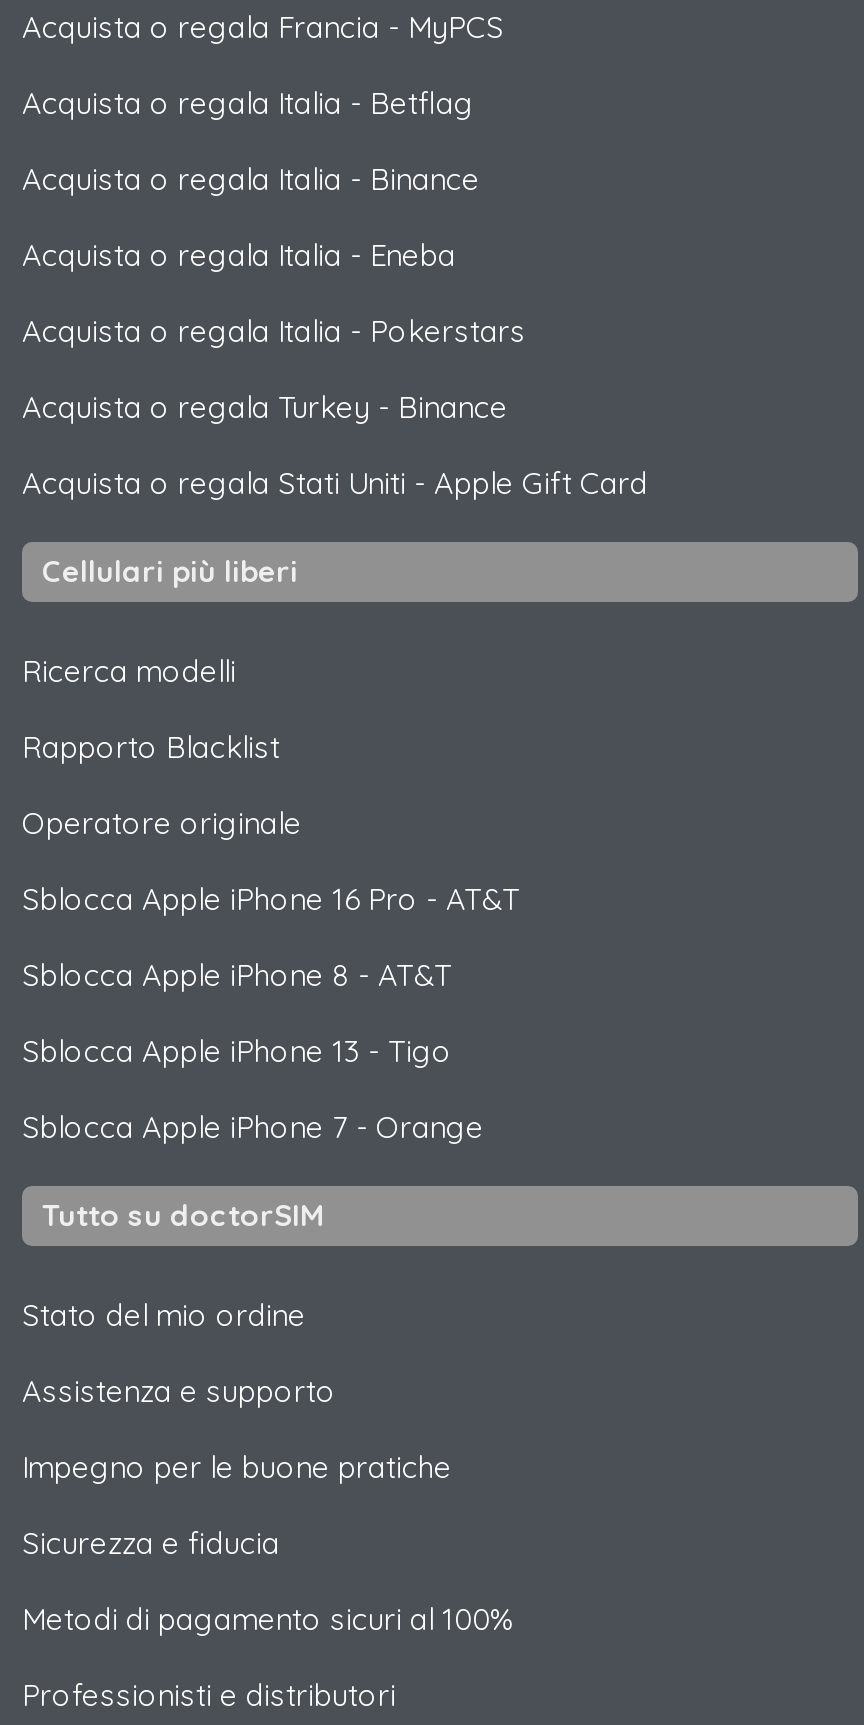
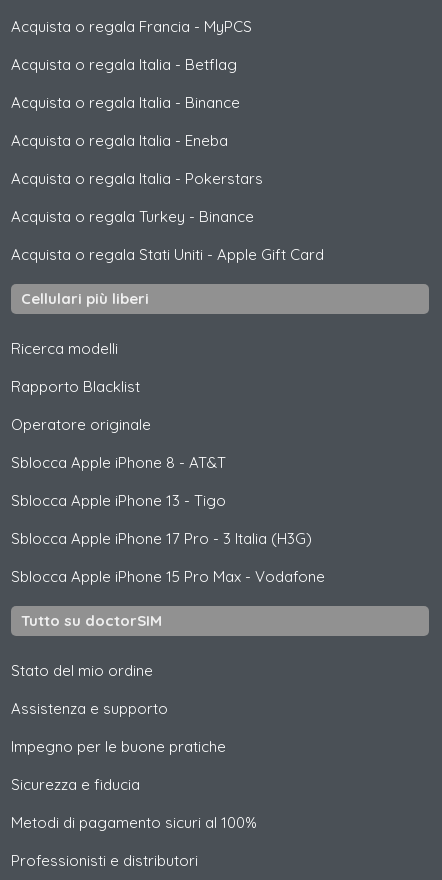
- Sblocca Apple iPhone 16 Pro - AT&T

moved up: Sblocca Apple iPhone 8 - AT&T | Sblocca Apple iPhone 13 - Tigo

- Sblocca Apple iPhone 7 - Orange
+ Sblocca Apple iPhone 17 Pro - 3 Italia (H3G)
+ Sblocca Apple iPhone 15 Pro Max - Vodafone
